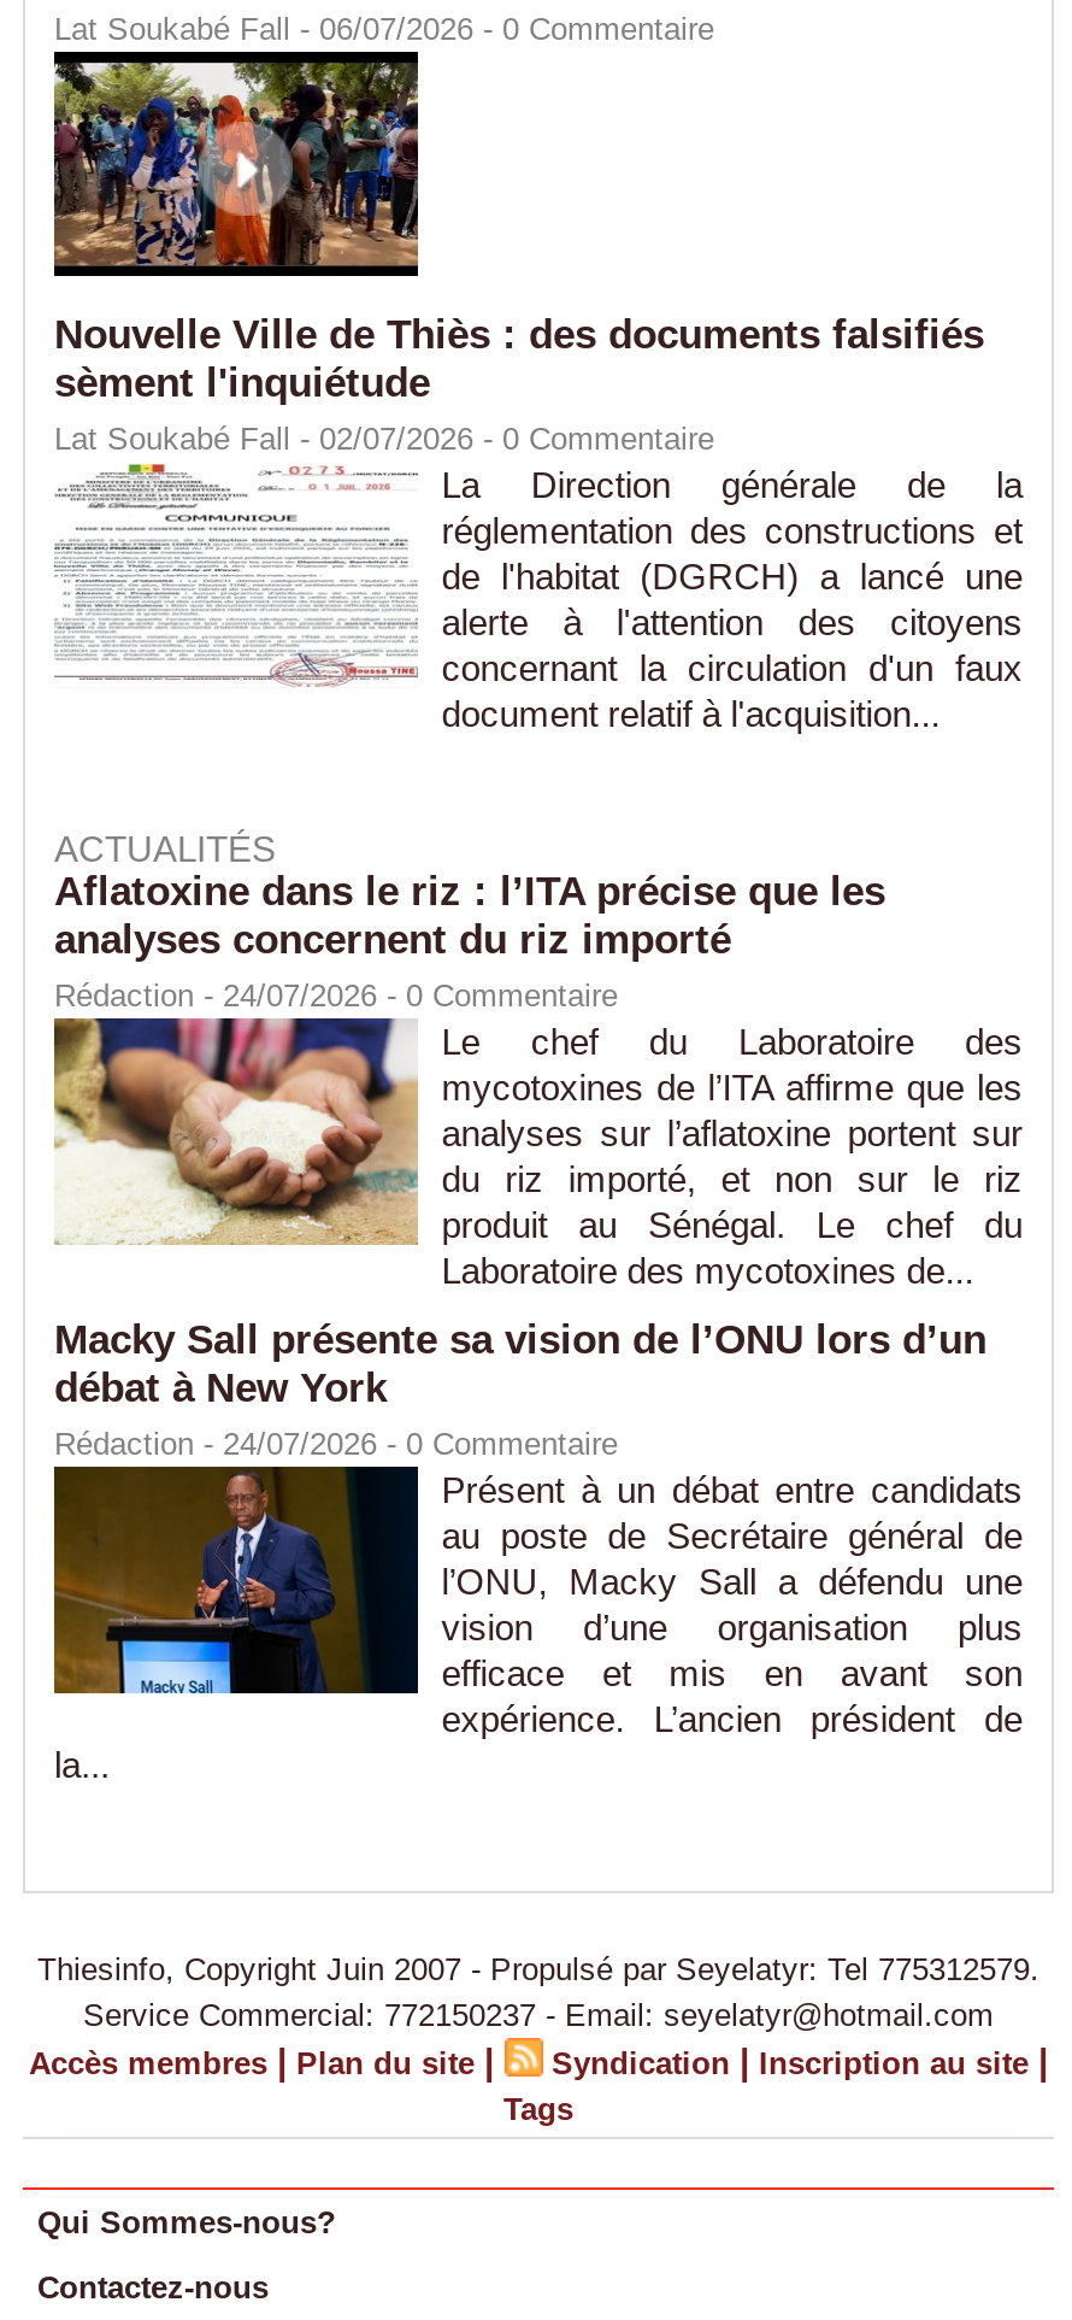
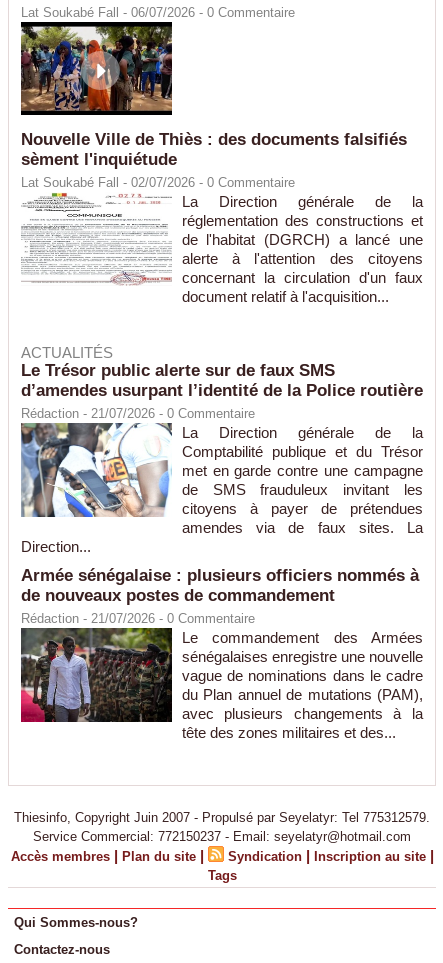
- [image]
- Aflatoxine dans le riz : l’ITA précise que les
- analyses concernent du riz importé
- Rédaction - 24/07/2026 - 0 Commentaire
- Le chef du Laboratoire des
- mycotoxines de l’ITA affirme que les
- analyses sur l’aflatoxine portent sur
- du riz importé, et non sur le riz
- produit au Sénégal. Le chef du
- Laboratoire des mycotoxines de...
+ [image]
+ Le Trésor public alerte sur de faux SMS
+ d’amendes usurpant l’identité de la Police routière
+ Rédaction - 21/07/2026 - 0 Commentaire
+ La Direction générale de la
+ Comptabilité publique et du Trésor
+ met en garde contre une campagne
+ de SMS frauduleux invitant les
+ citoyens à payer de prétendues
+ amendes via de faux sites. La
+ Direction...

- [image]
- Macky Sall présente sa vision de l’ONU lors d’un
- débat à New York
- Rédaction - 24/07/2026 - 0 Commentaire
- Présent à un débat entre candidats
- au poste de Secrétaire général de
- l’ONU, Macky Sall a défendu une
- vision d’une organisation plus
- efficace et mis en avant son
- expérience. L’ancien président de
- la...
+ [image]
+ Armée sénégalaise : plusieurs officiers nommés à
+ de nouveaux postes de commandement
+ Rédaction - 21/07/2026 - 0 Commentaire
+ Le commandement des Armées
+ sénégalaises enregistre une nouvelle
+ vague de nominations dans le cadre
+ du Plan annuel de mutations (PAM),
+ avec plusieurs changements à la
+ tête des zones militaires et des...
